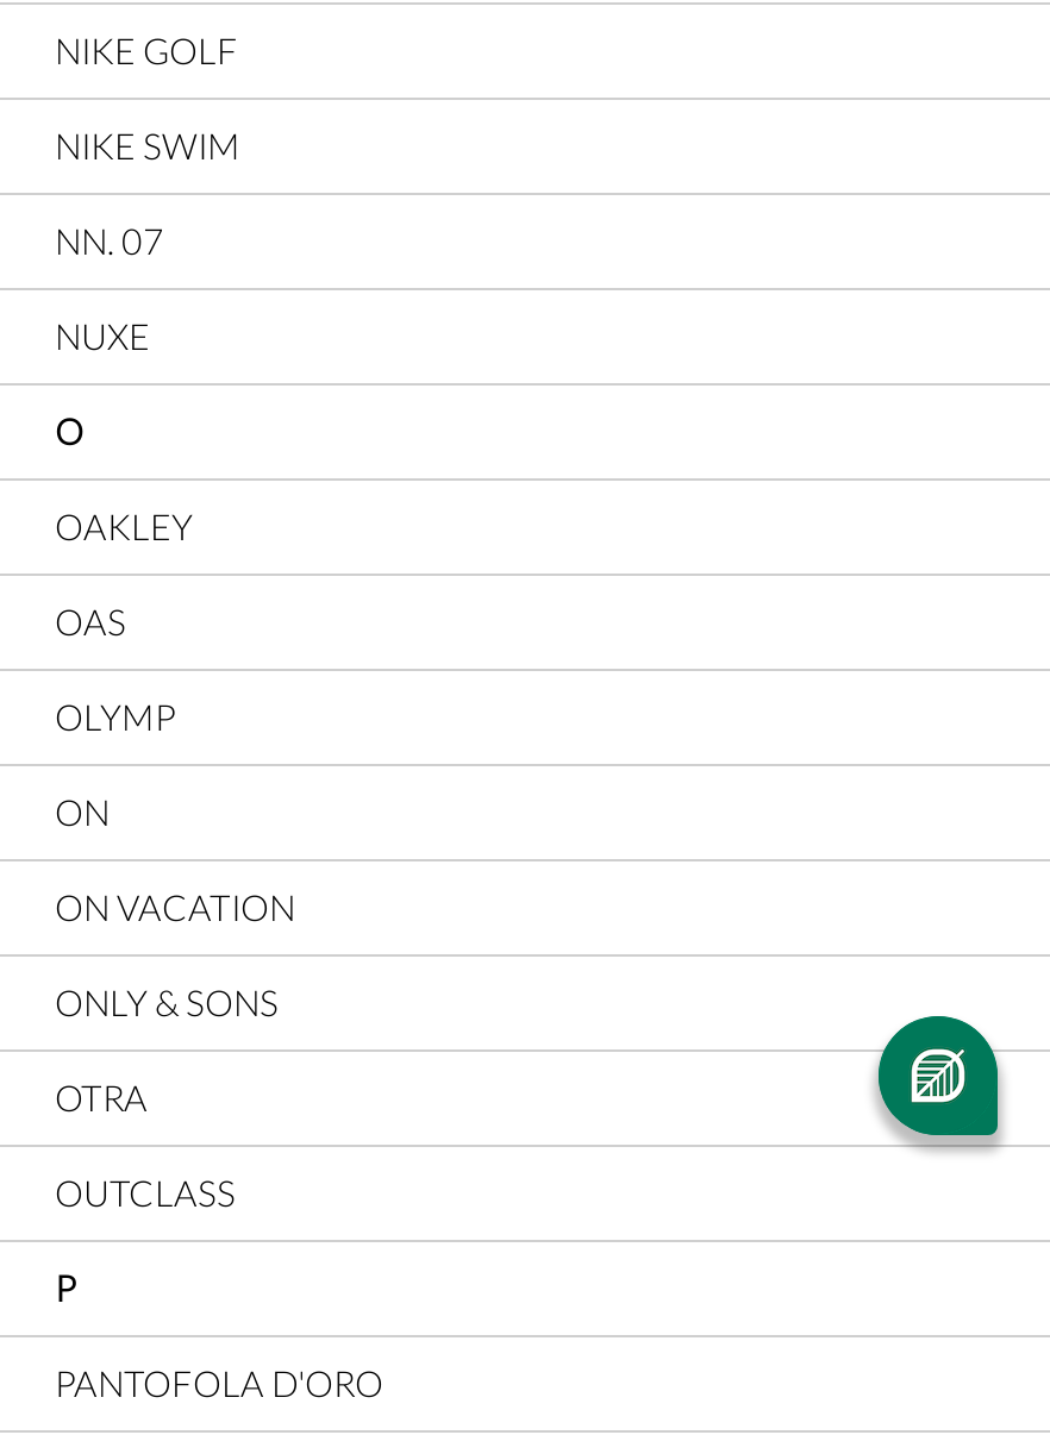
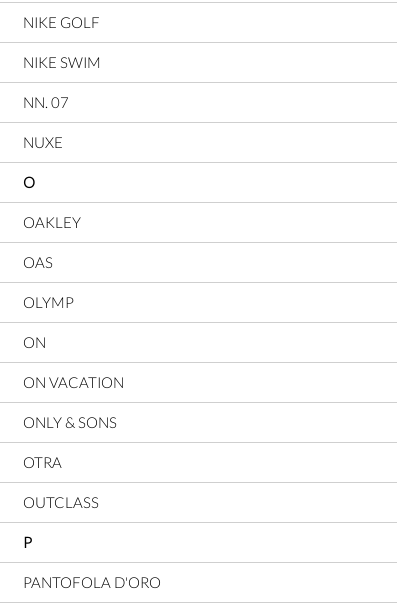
- [image]
